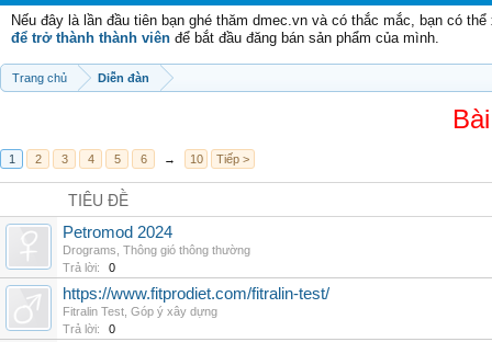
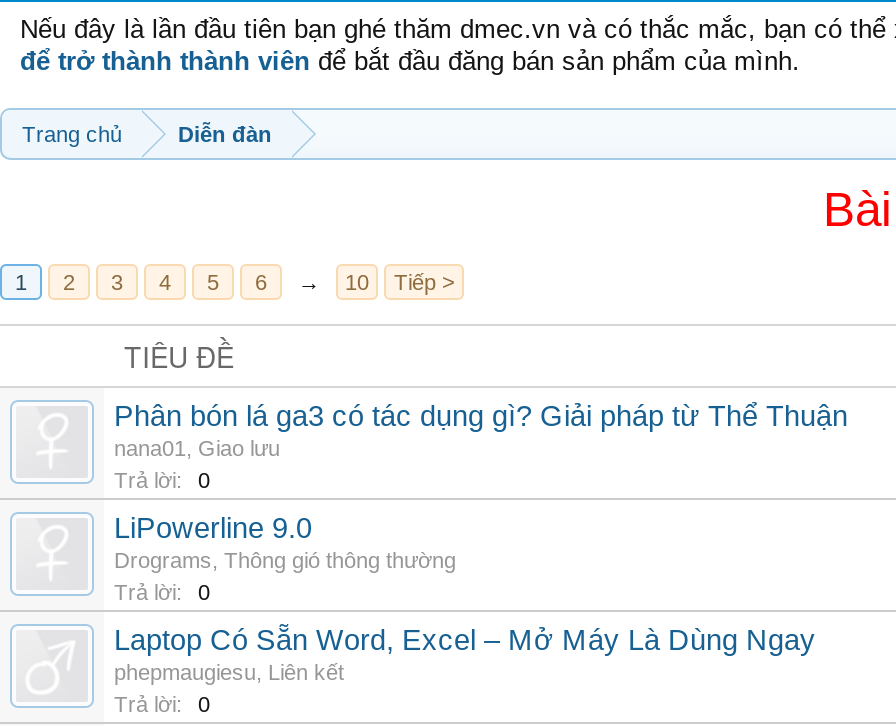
- Petromod 2024
+ Phân bón lá ga3 có tác dụng gì? Giải pháp từ Thể Thuận
+ nana01, Giao lưu
+ Trả lời:
+ 0
+ LiPowerline 9.0

- https://www.fitprodiet.com/fitralin-test/
- Fitralin Test, Góp ý xây dựng
+ Laptop Có Sẵn Word, Excel – Mở Máy Là Dùng Ngay
+ phepmaugiesu, Liên kết
